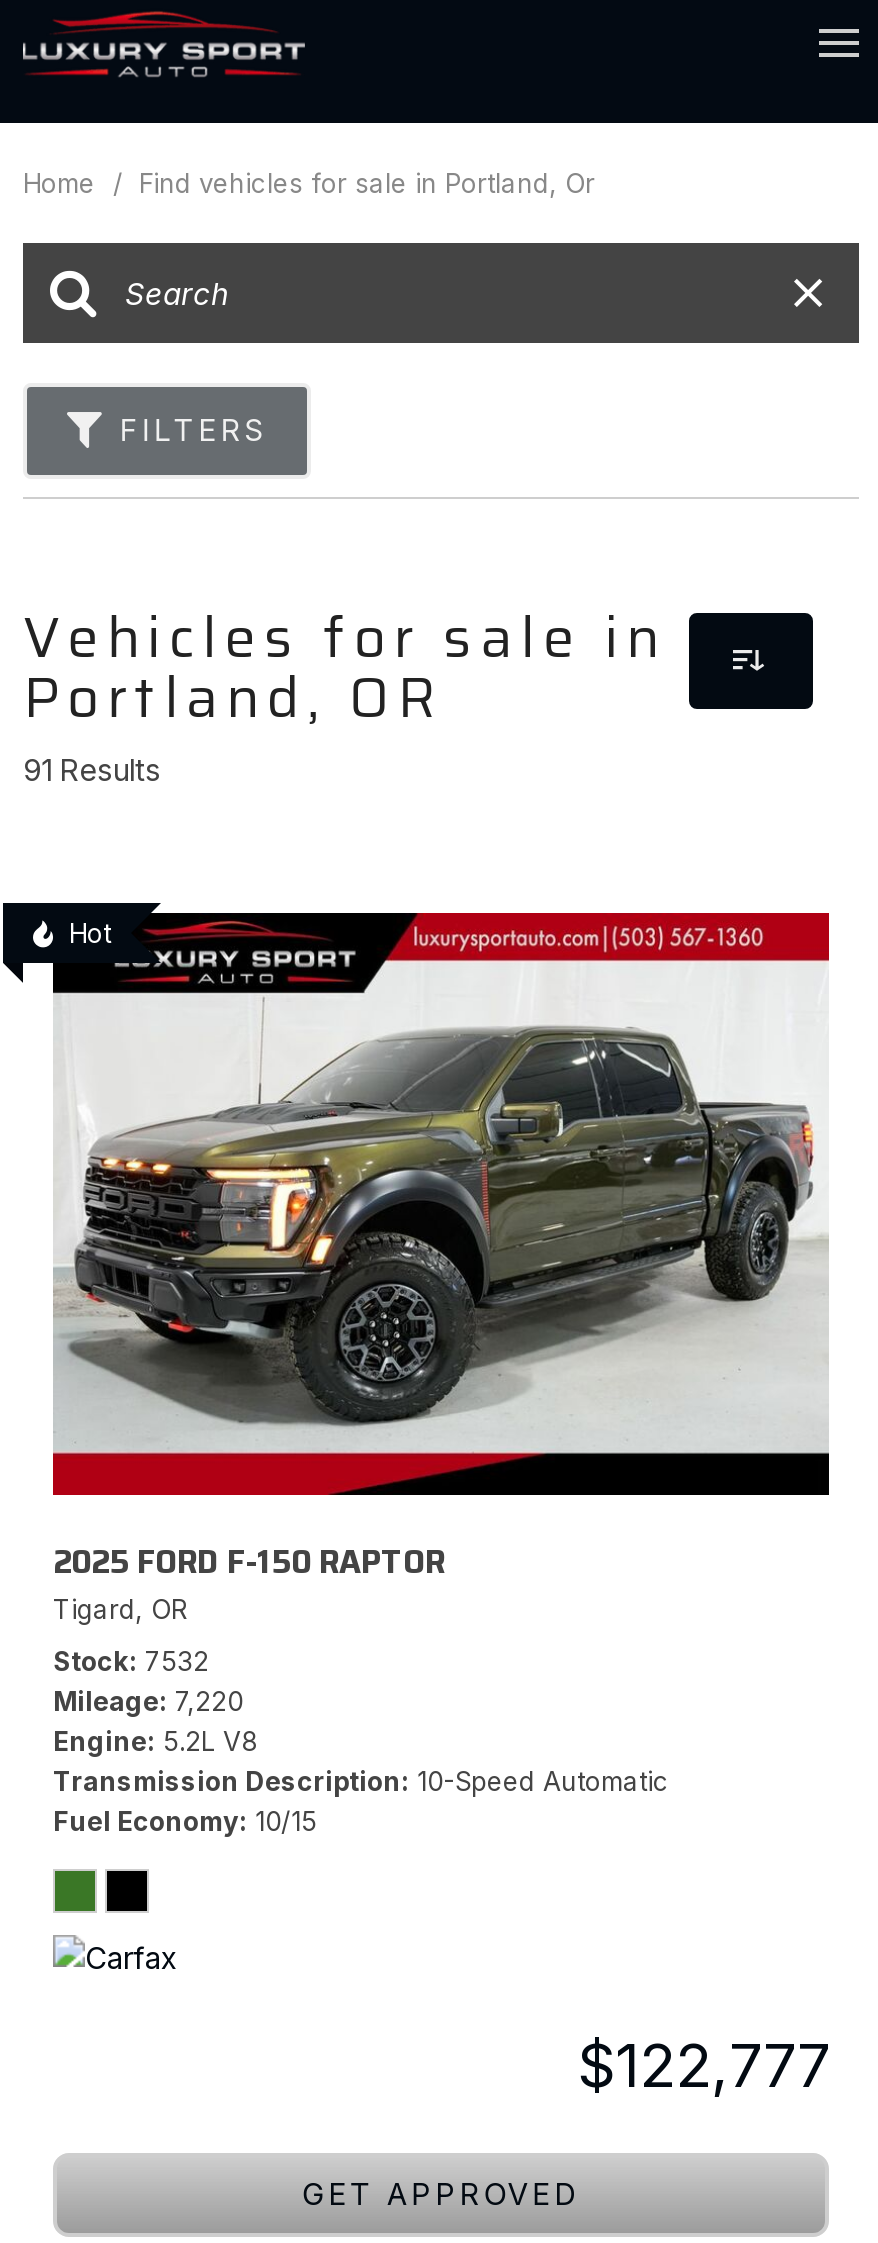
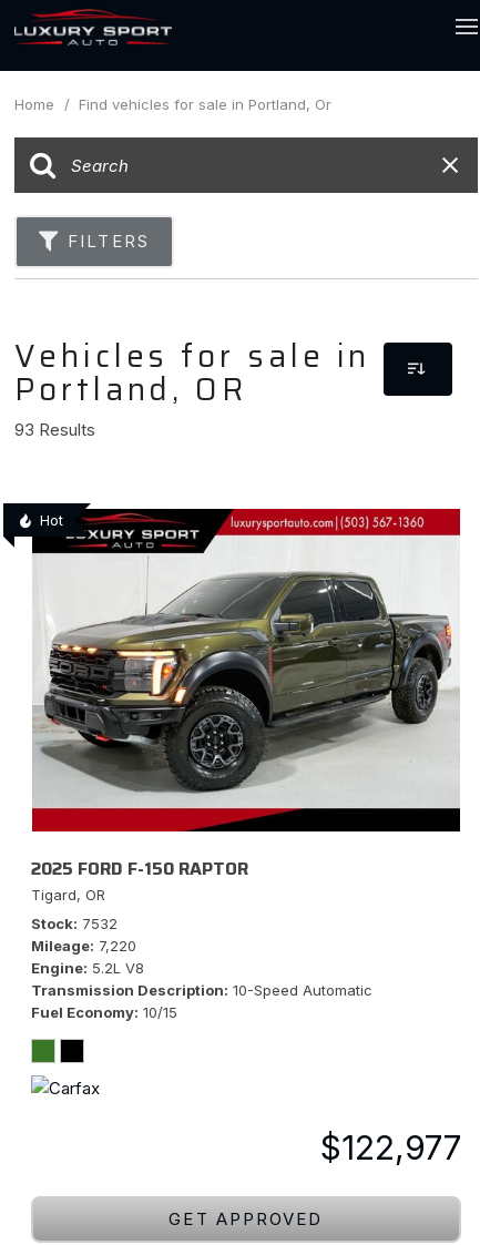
- 91 Results
+ 93 Results

- $122,777
+ $122,977
